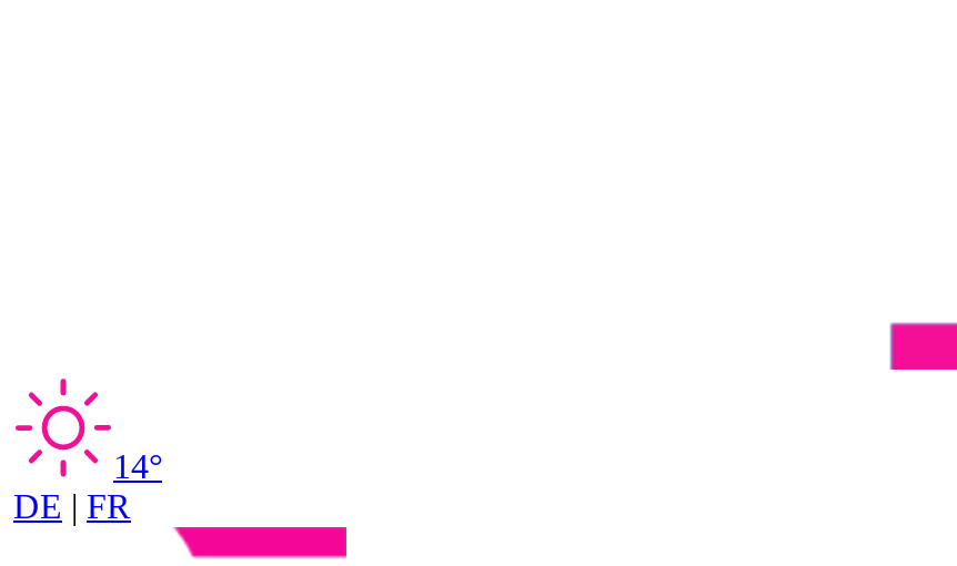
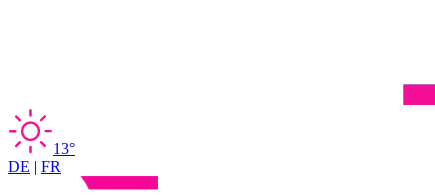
- 14°
+ 13°
